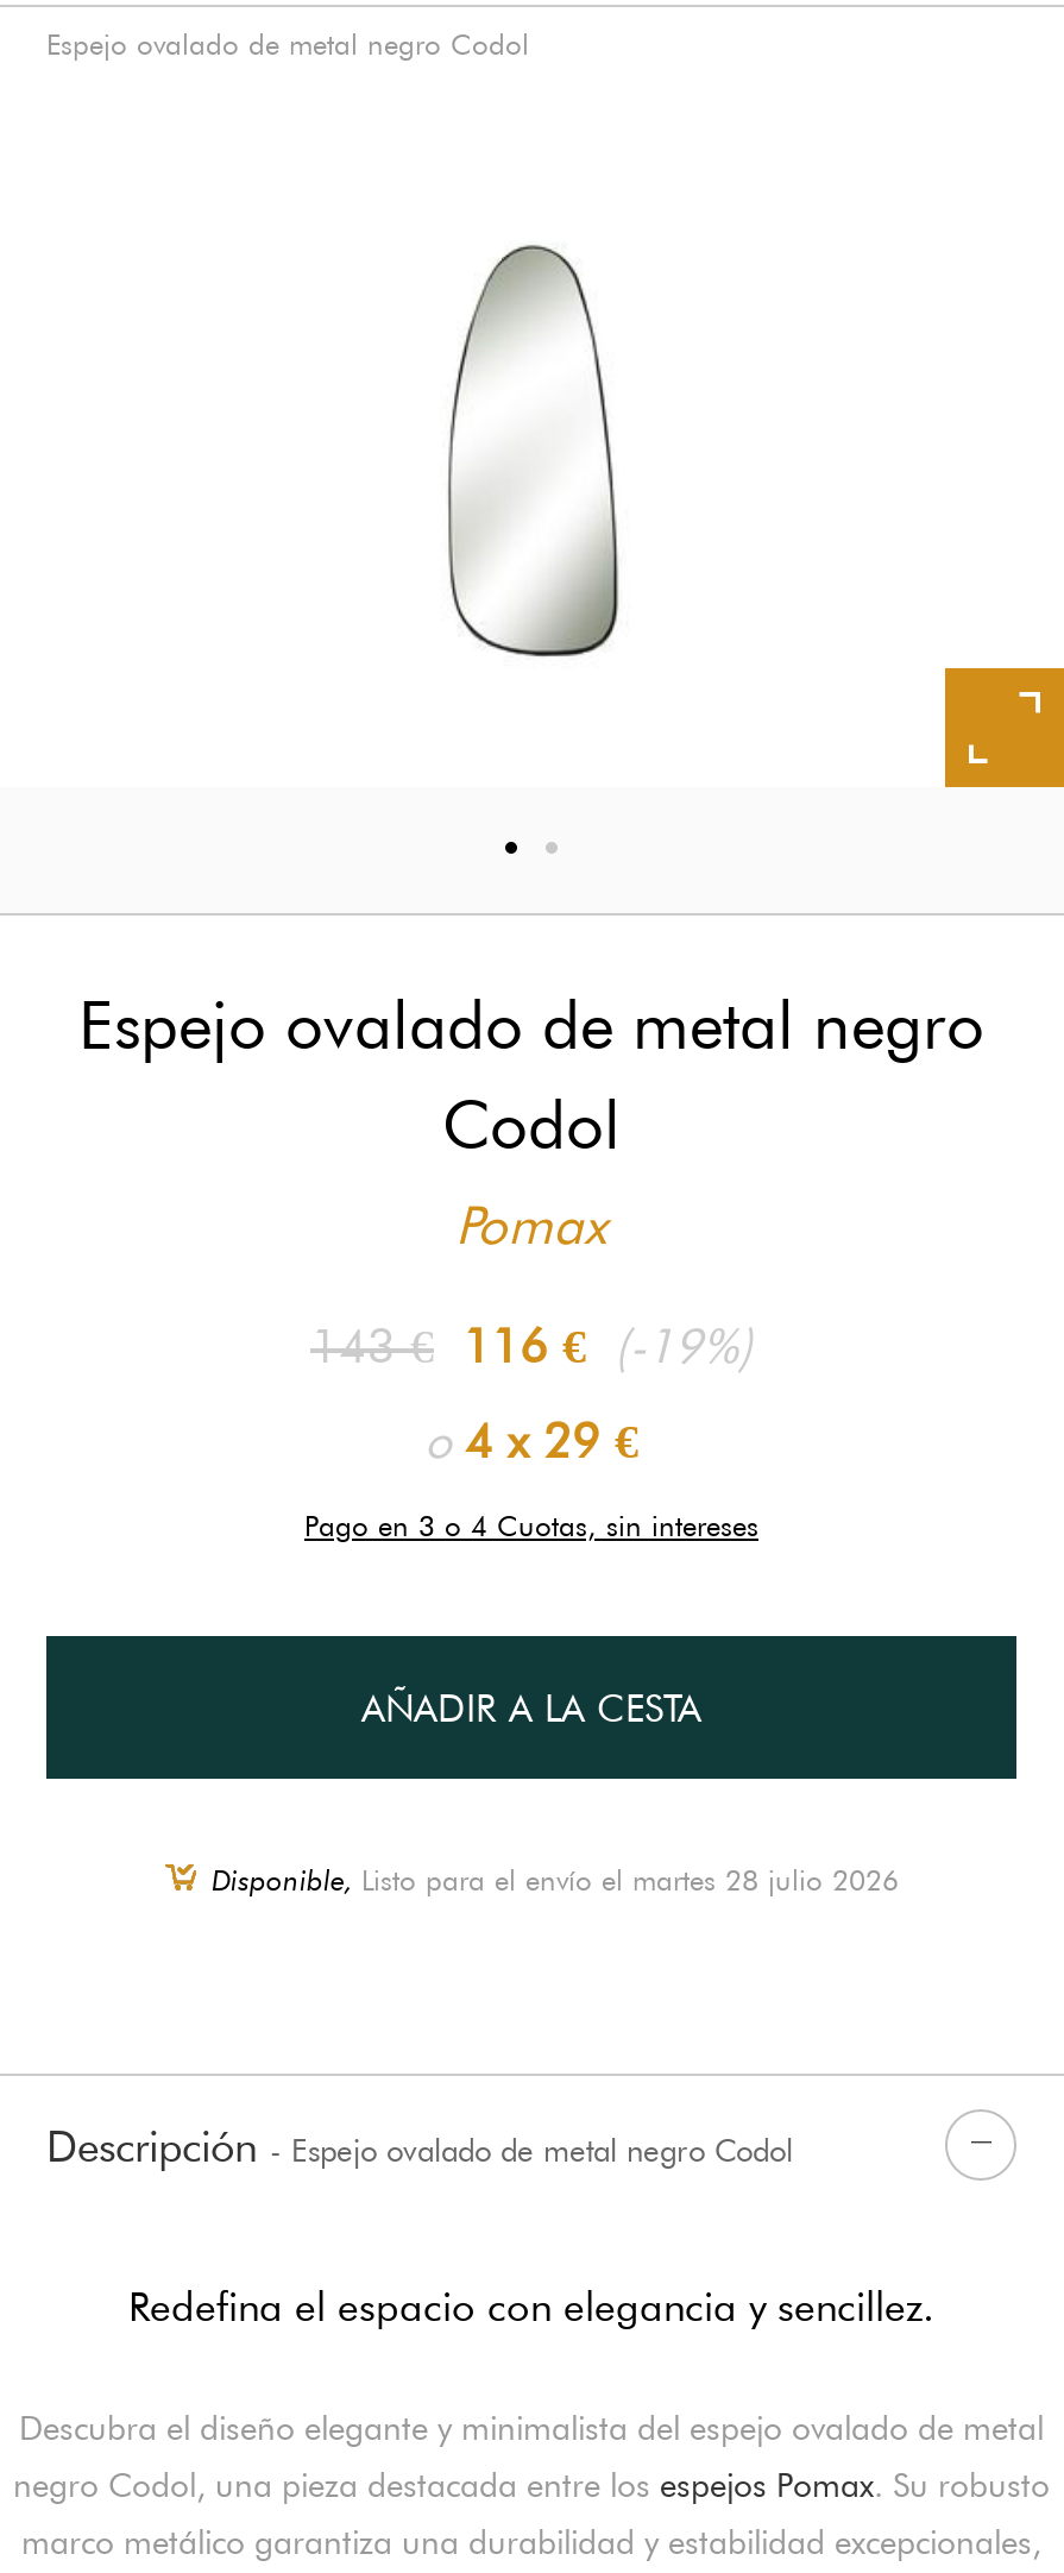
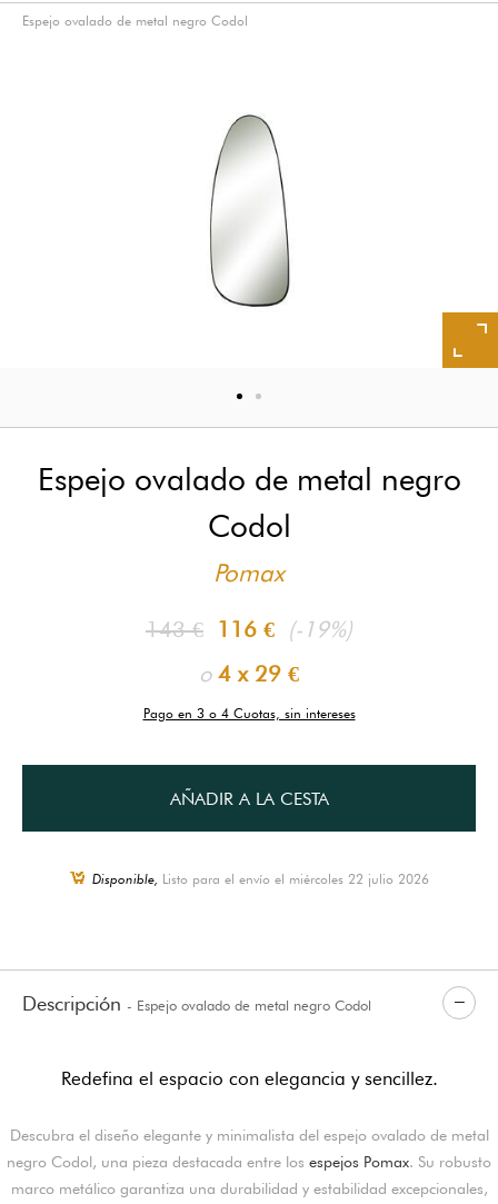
- Disponible, Listo para el envío el martes 28 julio 2026
+ Disponible, Listo para el envío el miércoles 22 julio 2026
